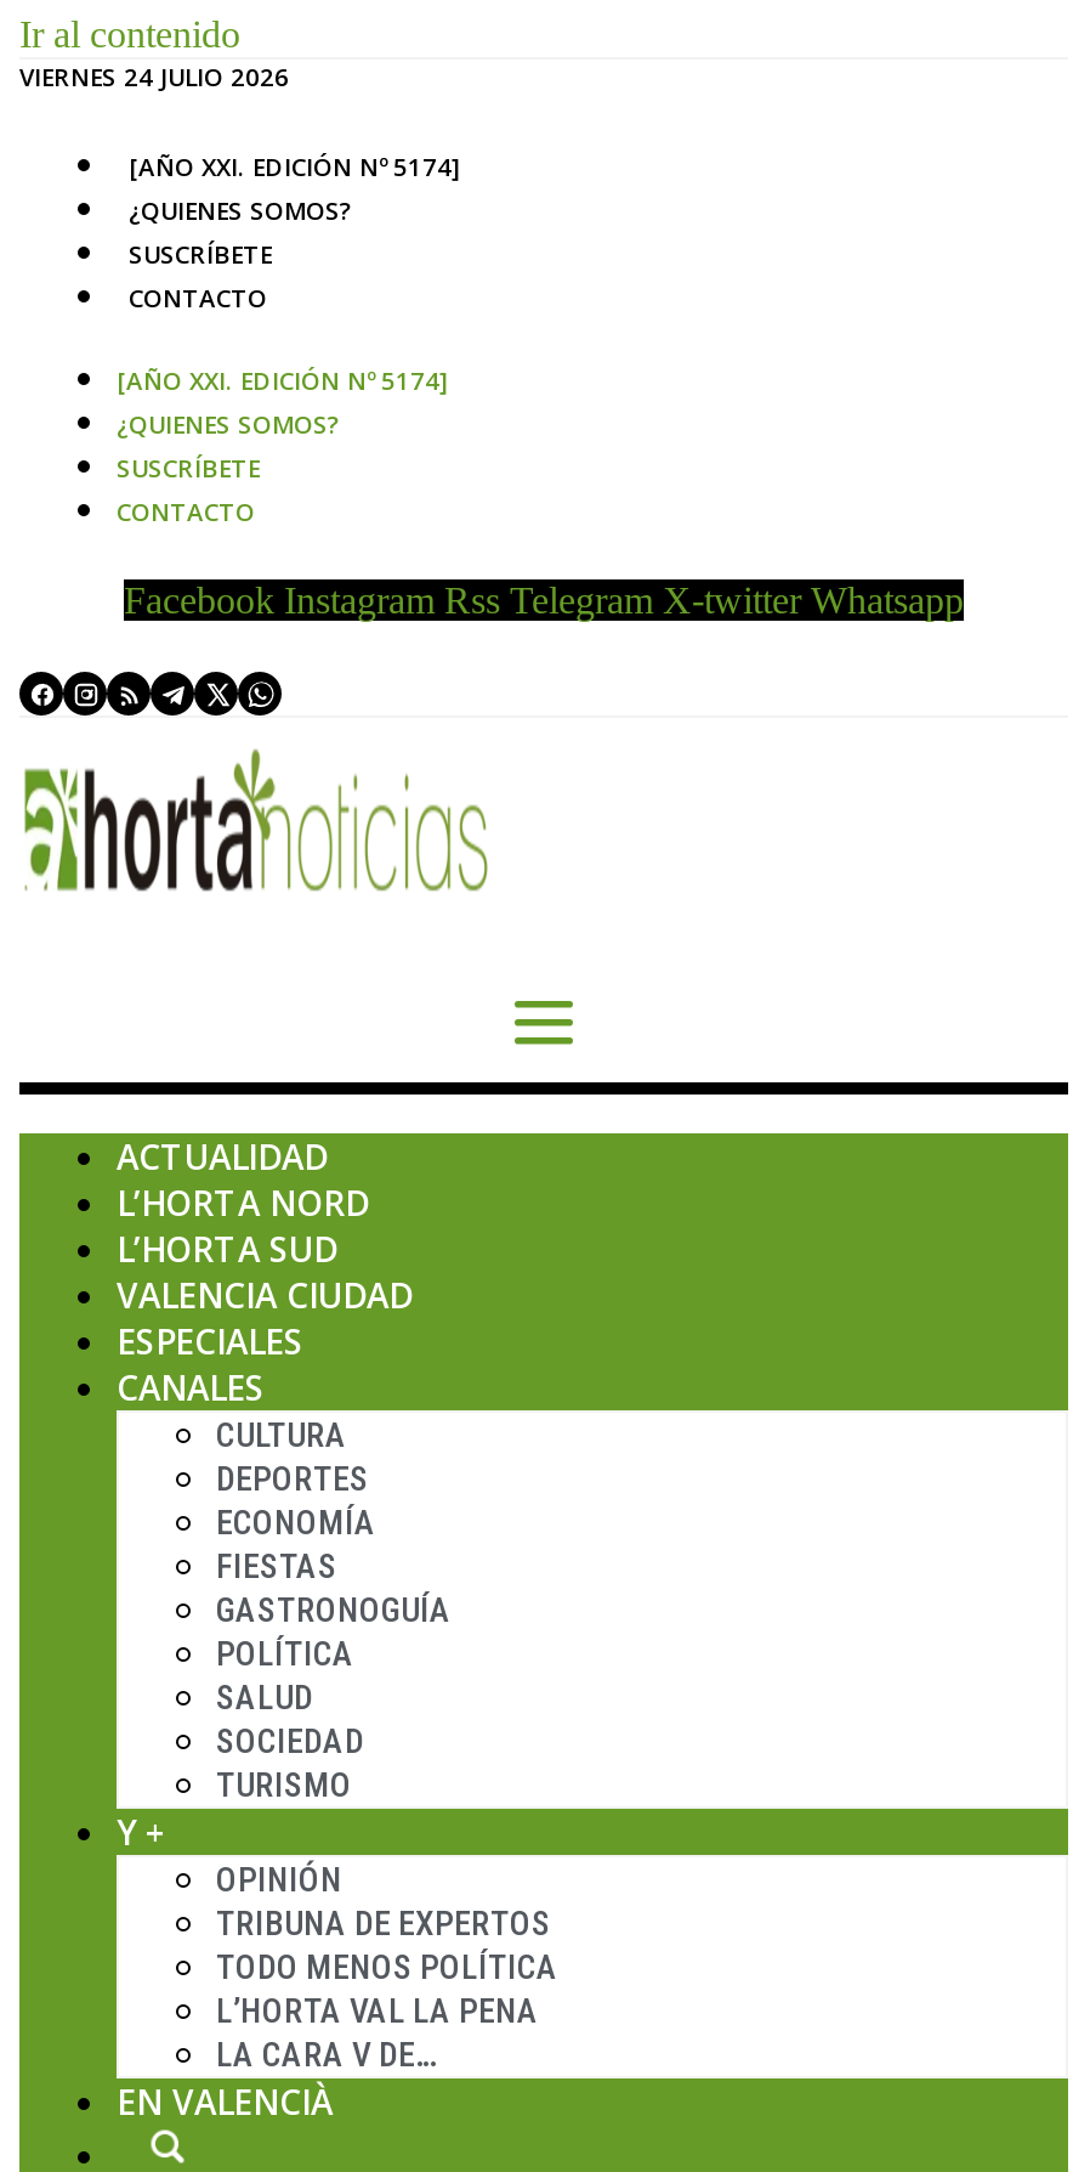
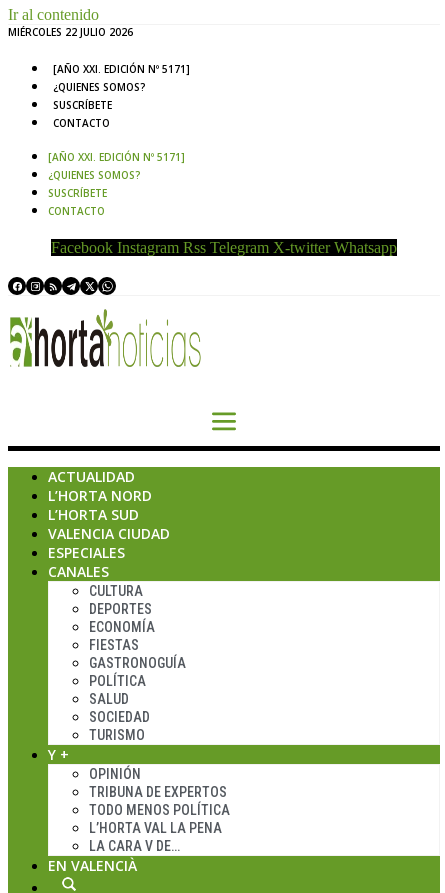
- VIERNES 24 JULIO 2026
+ MIÉRCOLES 22 JULIO 2026

- [AÑO XXI. EDICIÓN Nº 5174]
+ [AÑO XXI. EDICIÓN Nº 5171]

- [AÑO XXI. EDICIÓN Nº 5174]
+ [AÑO XXI. EDICIÓN Nº 5171]
